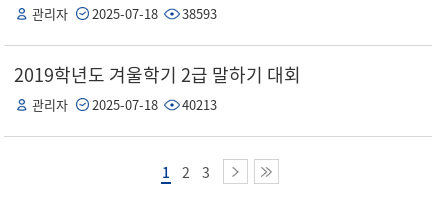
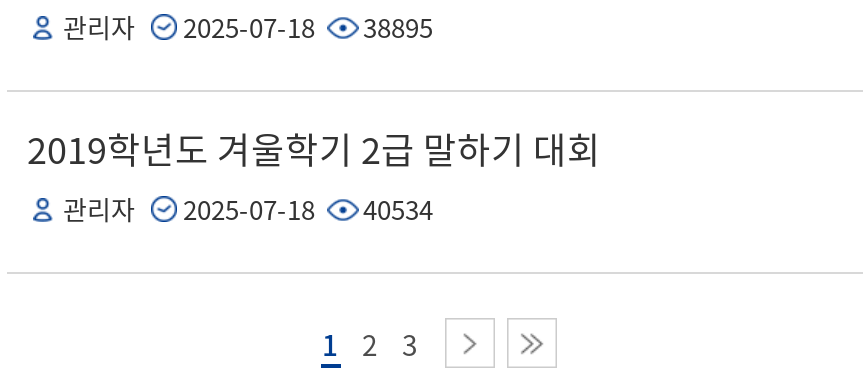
- 관리자 2025-07-18 38593
+ 관리자 2025-07-18 38895

- 관리자 2025-07-18 40213
+ 관리자 2025-07-18 40534
